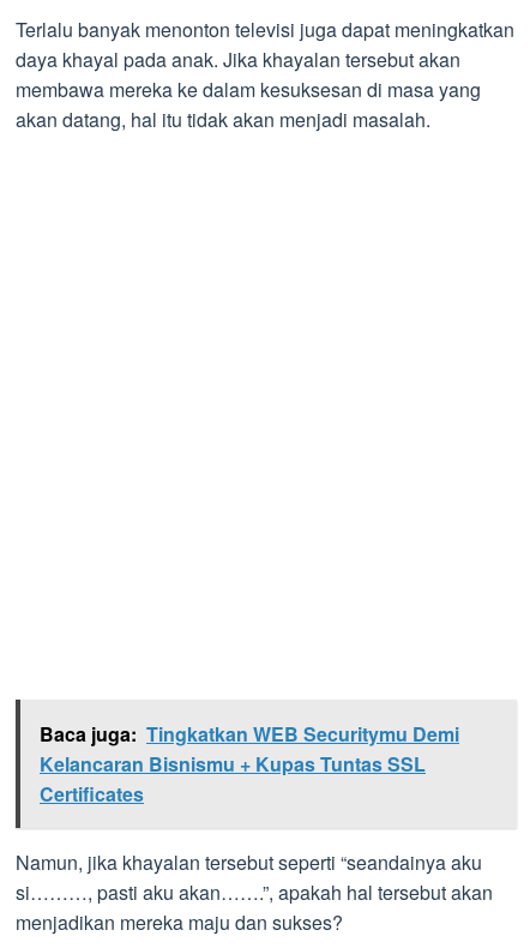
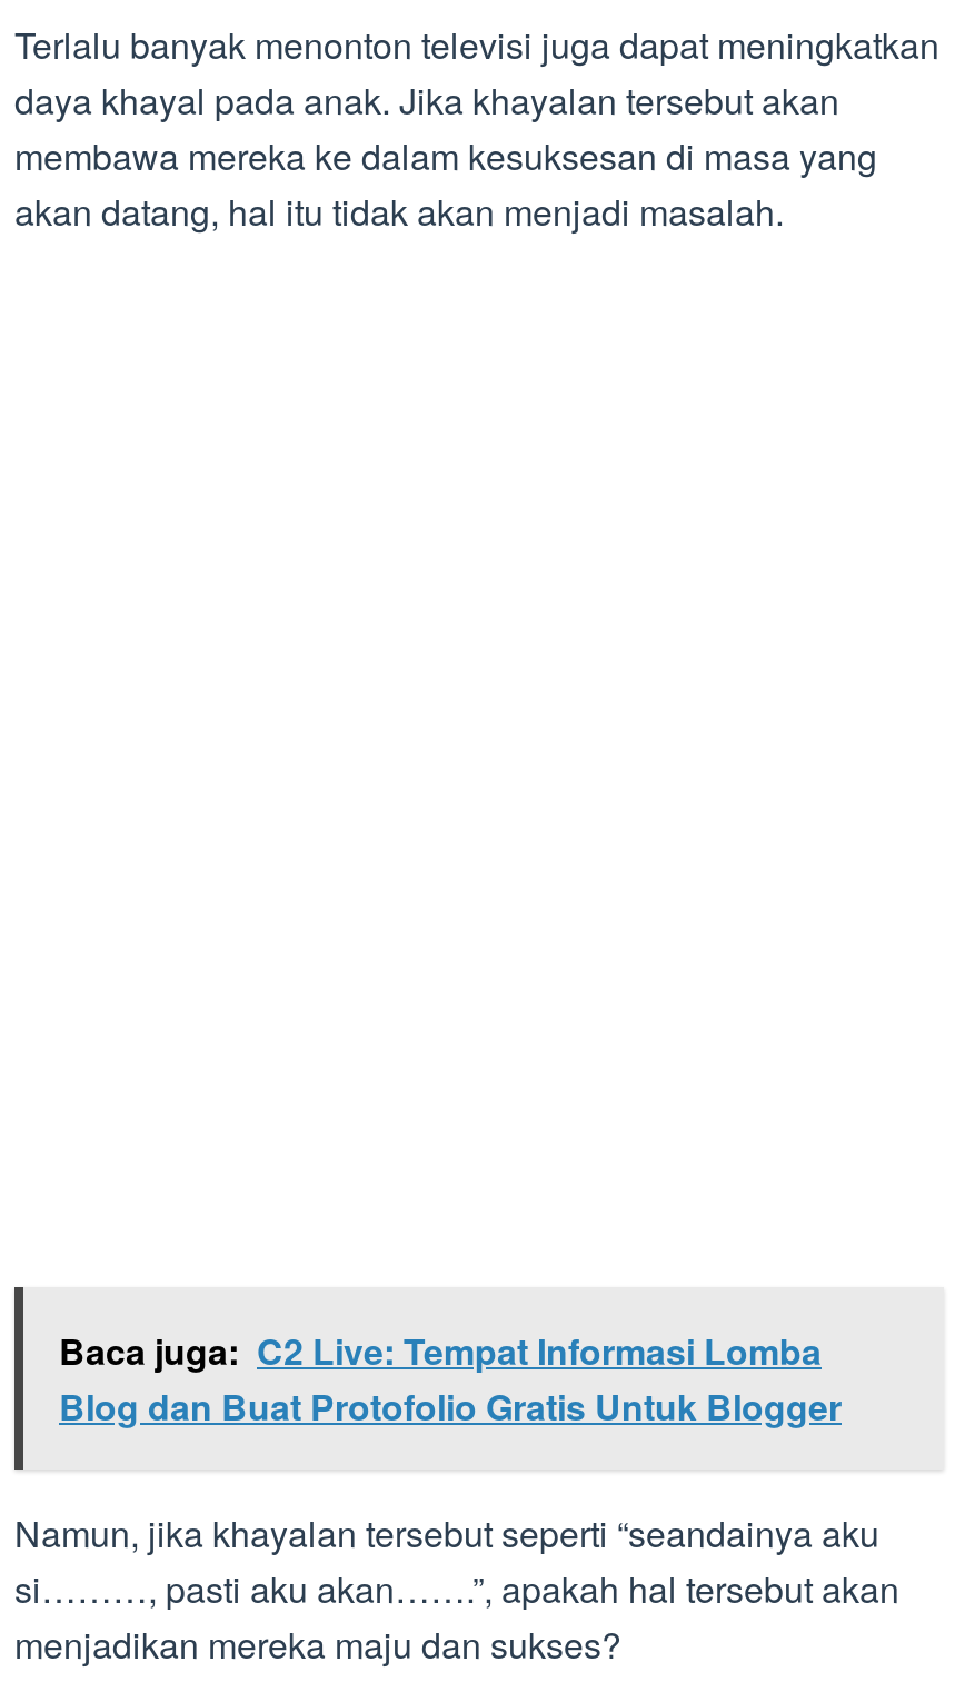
- Baca juga: Tingkatkan WEB Securitymu Demi
- Kelancaran Bisnismu + Kupas Tuntas SSL
- Certificates
+ Baca juga: C2 Live: Tempat Informasi Lomba
+ Blog dan Buat Protofolio Gratis Untuk Blogger
